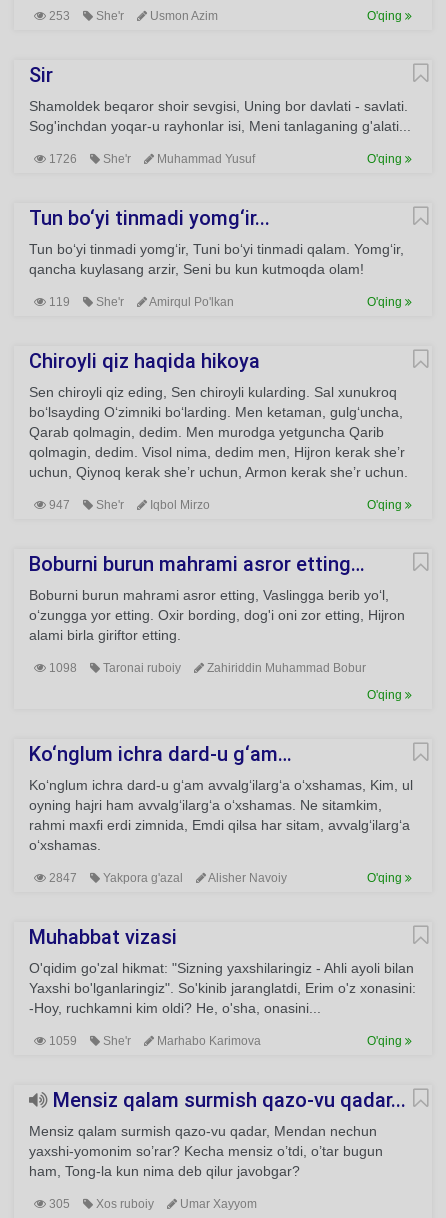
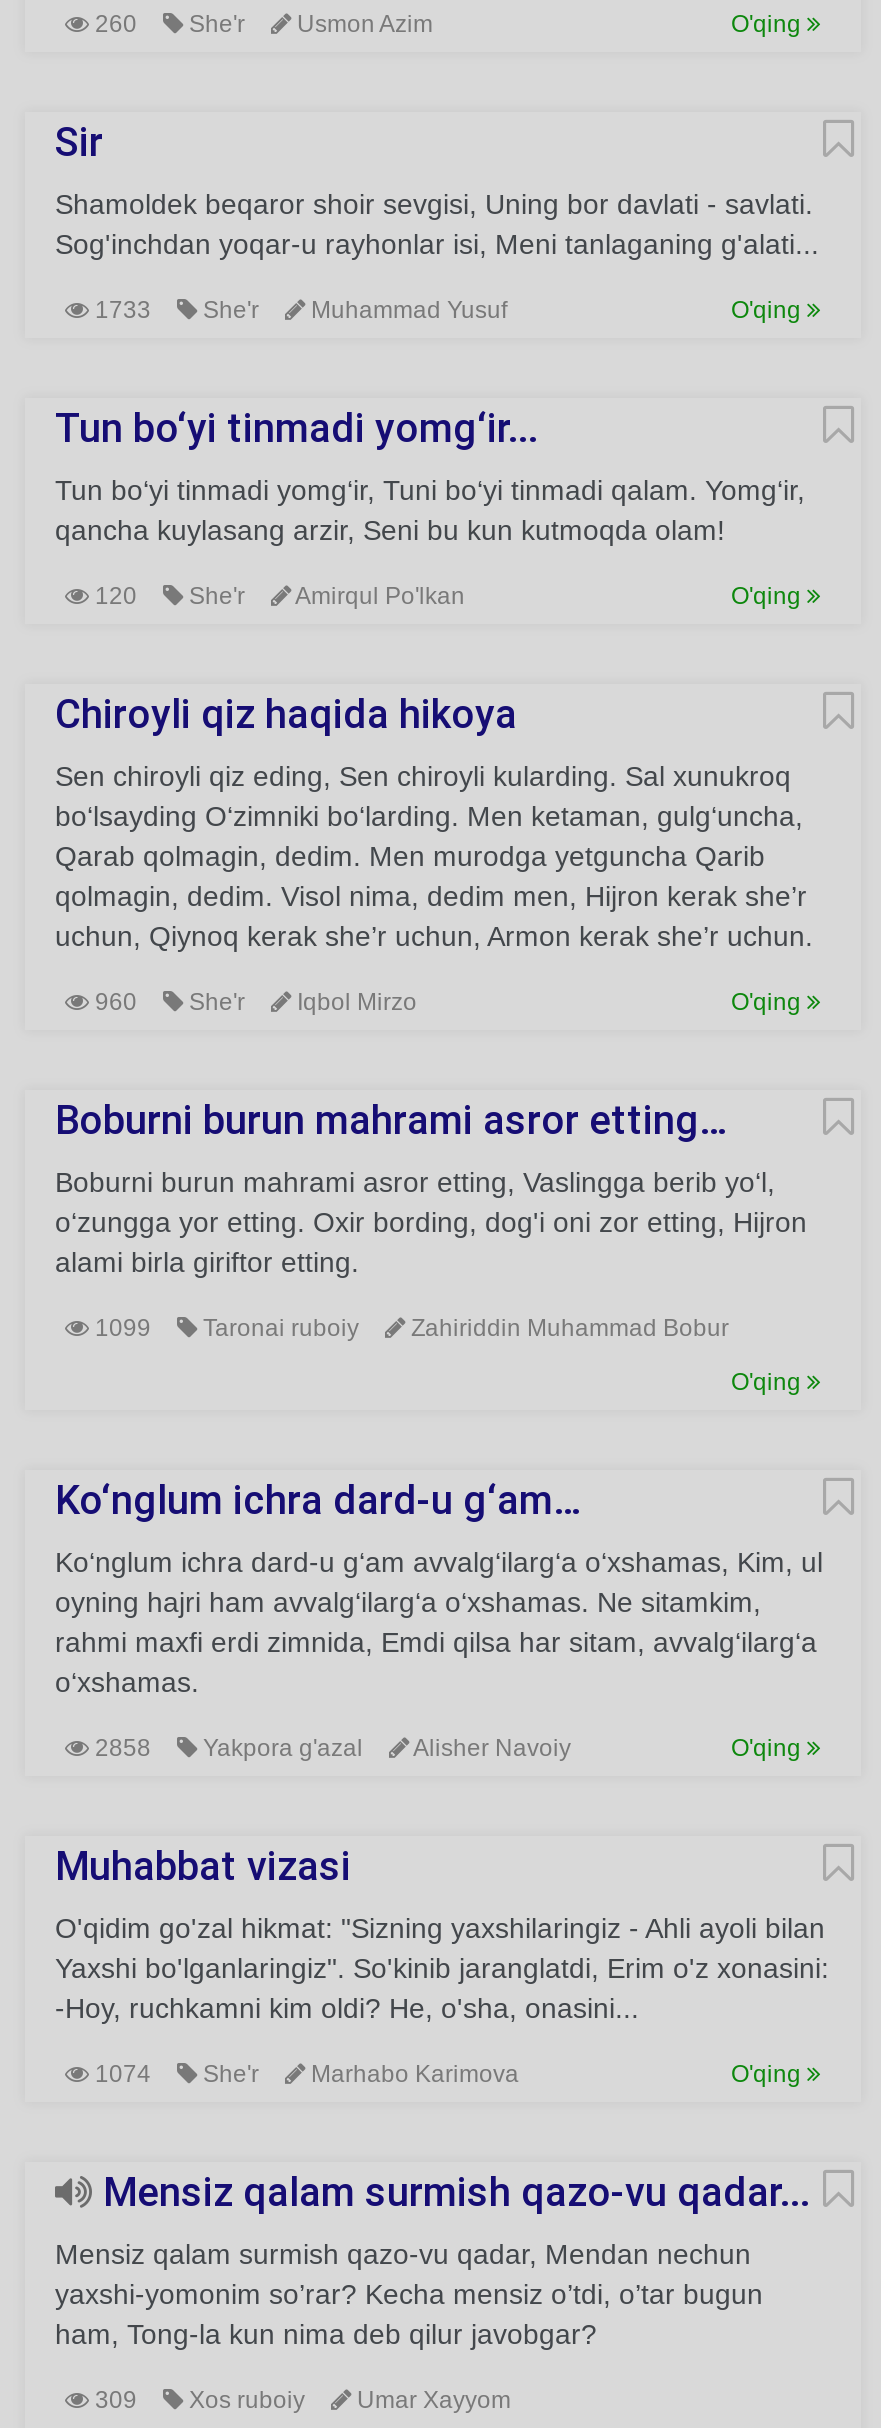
- 253 She'r Usmon Azim
+ 260 She'r Usmon Azim

- 1726 She'r Muhammad Yusuf
+ 1733 She'r Muhammad Yusuf

- 119 She'r Amirqul Po'lkan
+ 120 She'r Amirqul Po'lkan

- 947 She'r Iqbol Mirzo
+ 960 She'r Iqbol Mirzo

- 1098 Taronai ruboiy Zahiriddin Muhammad Bobur
+ 1099 Taronai ruboiy Zahiriddin Muhammad Bobur

- 2847 Yakpora g'azal Alisher Navoiy
+ 2858 Yakpora g'azal Alisher Navoiy

- 1059 She'r Marhabo Karimova
+ 1074 She'r Marhabo Karimova

- 305 Xos ruboiy Umar Xayyom
+ 309 Xos ruboiy Umar Xayyom
